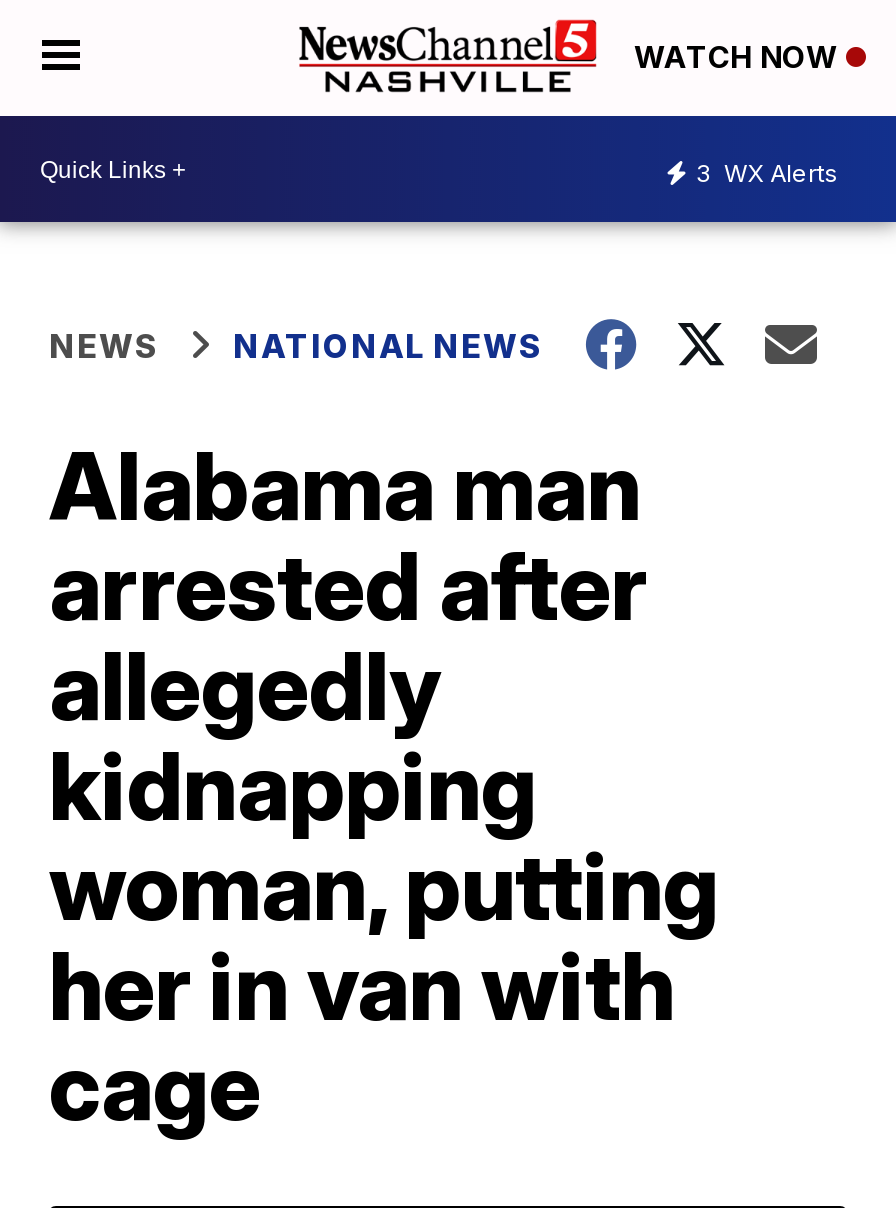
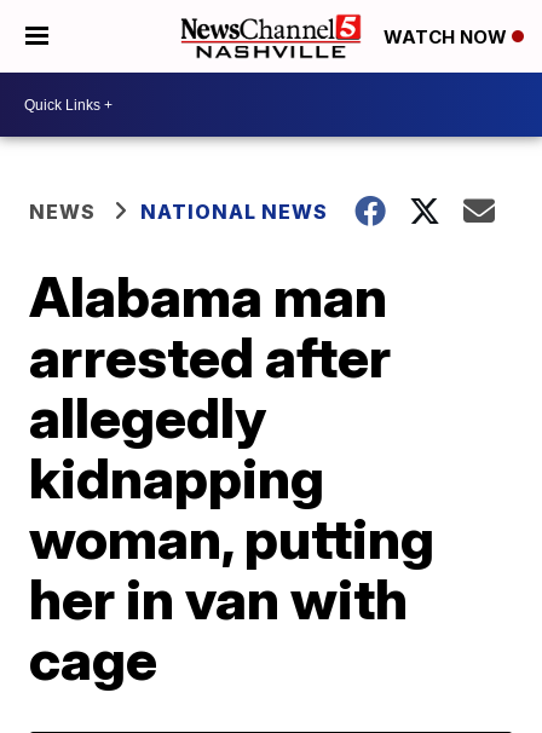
- 3 WX Alerts
